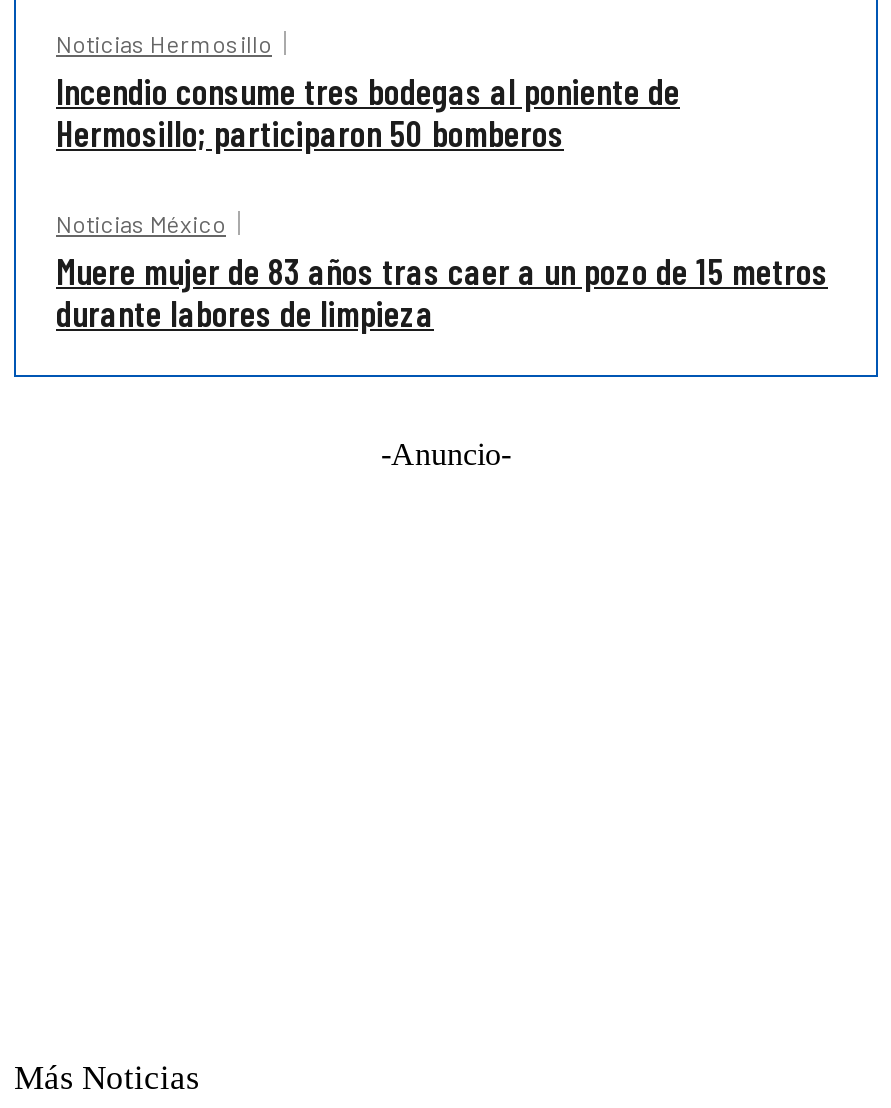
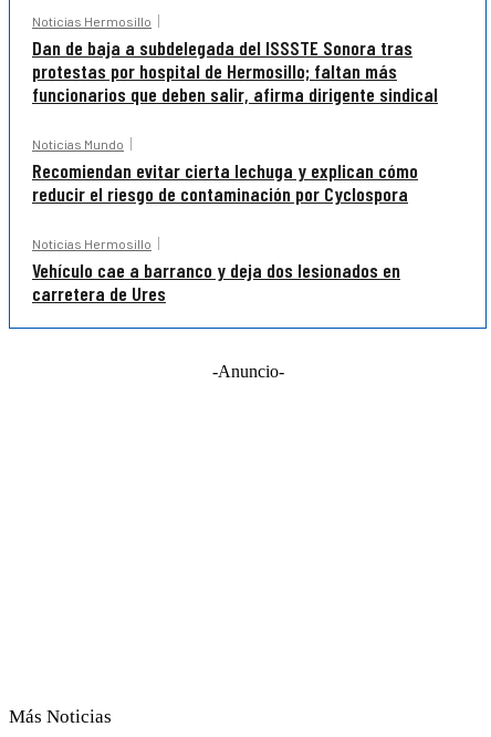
- Incendio consume tres bodegas al poniente de
- Hermosillo; participaron 50 bomberos
- Noticias México
- Muere mujer de 83 años tras caer a un pozo de 15 metros
- durante labores de limpieza
+ Dan de baja a subdelegada del ISSSTE Sonora tras
+ protestas por hospital de Hermosillo; faltan más
+ funcionarios que deben salir, afirma dirigente sindical
+ Noticias Mundo
+ Recomiendan evitar cierta lechuga y explican cómo
+ reducir el riesgo de contaminación por Cyclospora
+ Noticias Hermosillo
+ Vehículo cae a barranco y deja dos lesionados en
+ carretera de Ures
